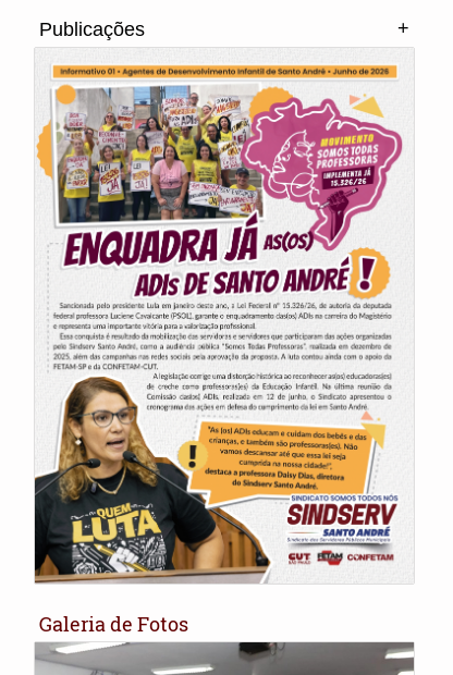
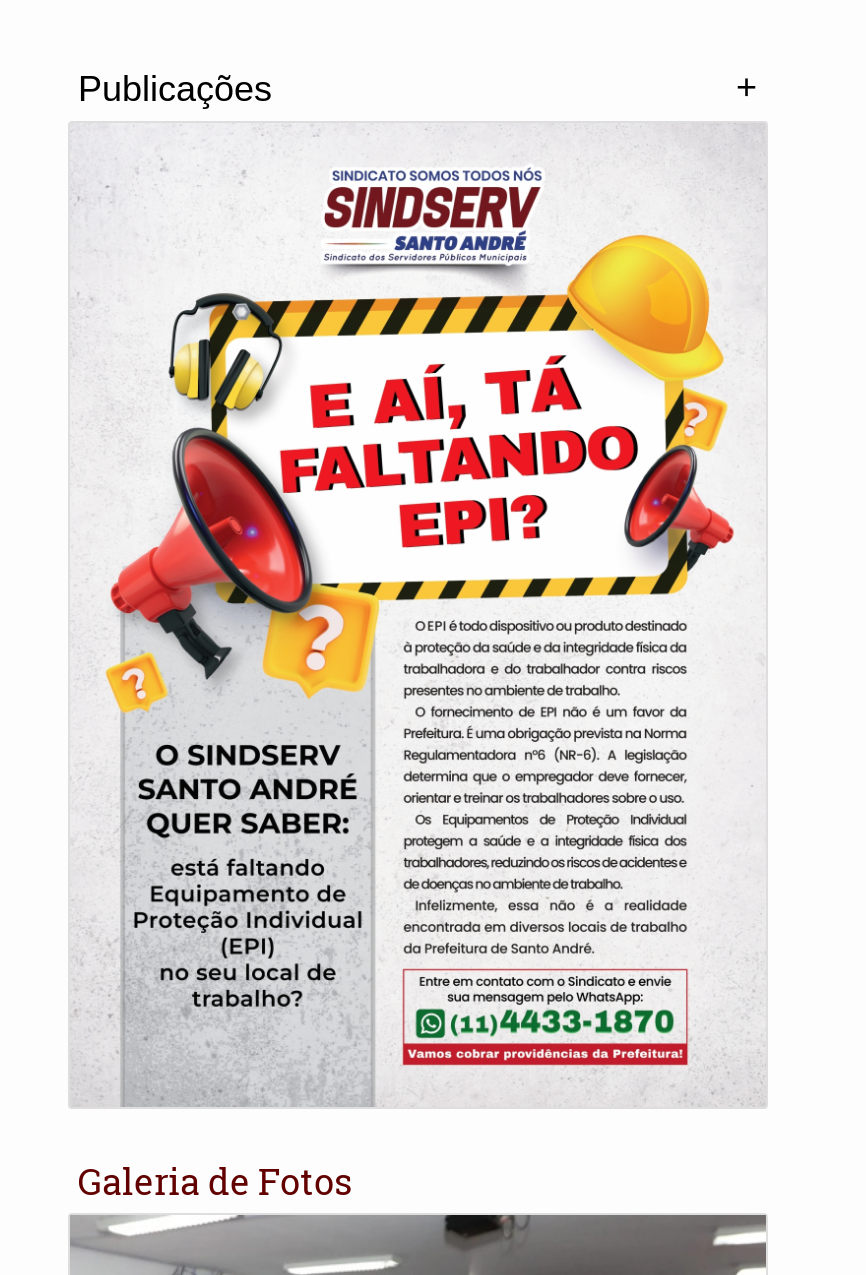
- [image]
+ [image]
